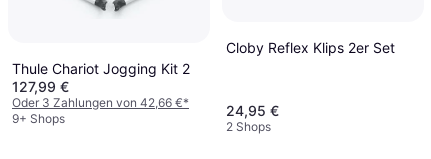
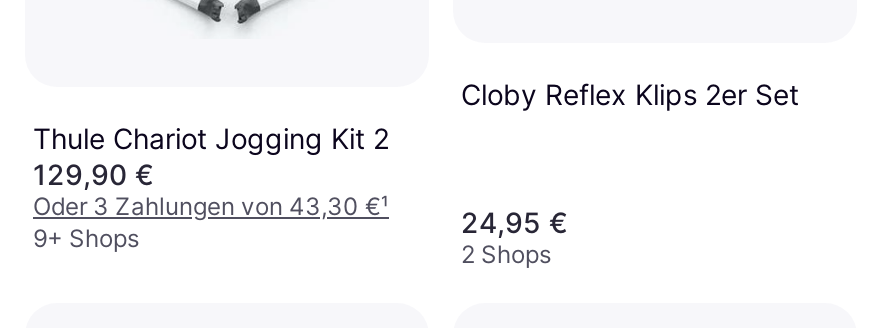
- 127,99 €
+ 129,90 €

- Oder 3 Zahlungen von 42,66 €*
+ Oder 3 Zahlungen von 43,30 €¹
